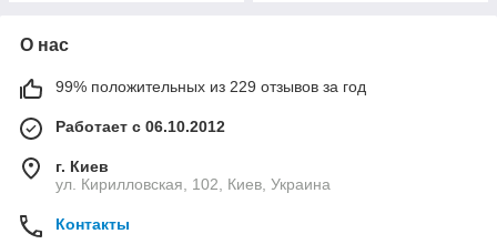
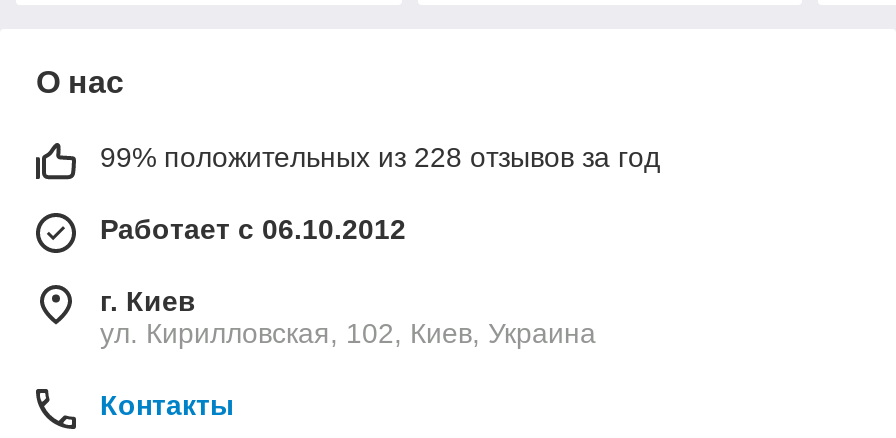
- 99% положительных из 229 отзывов за год
+ 99% положительных из 228 отзывов за год
